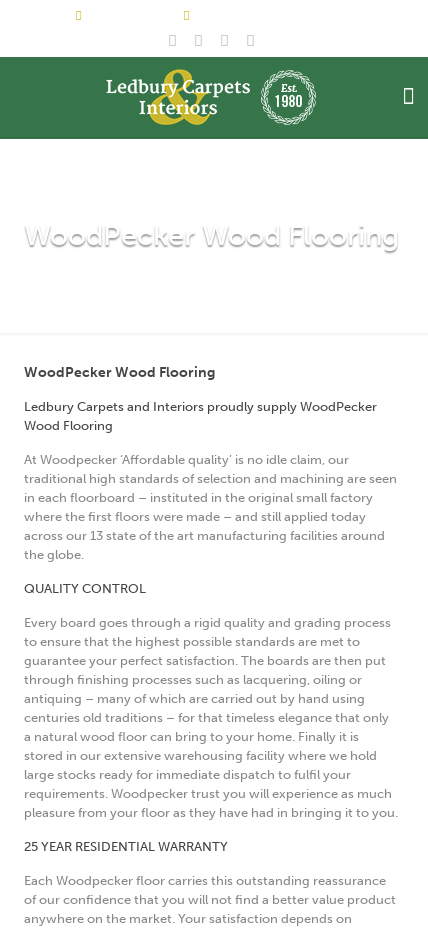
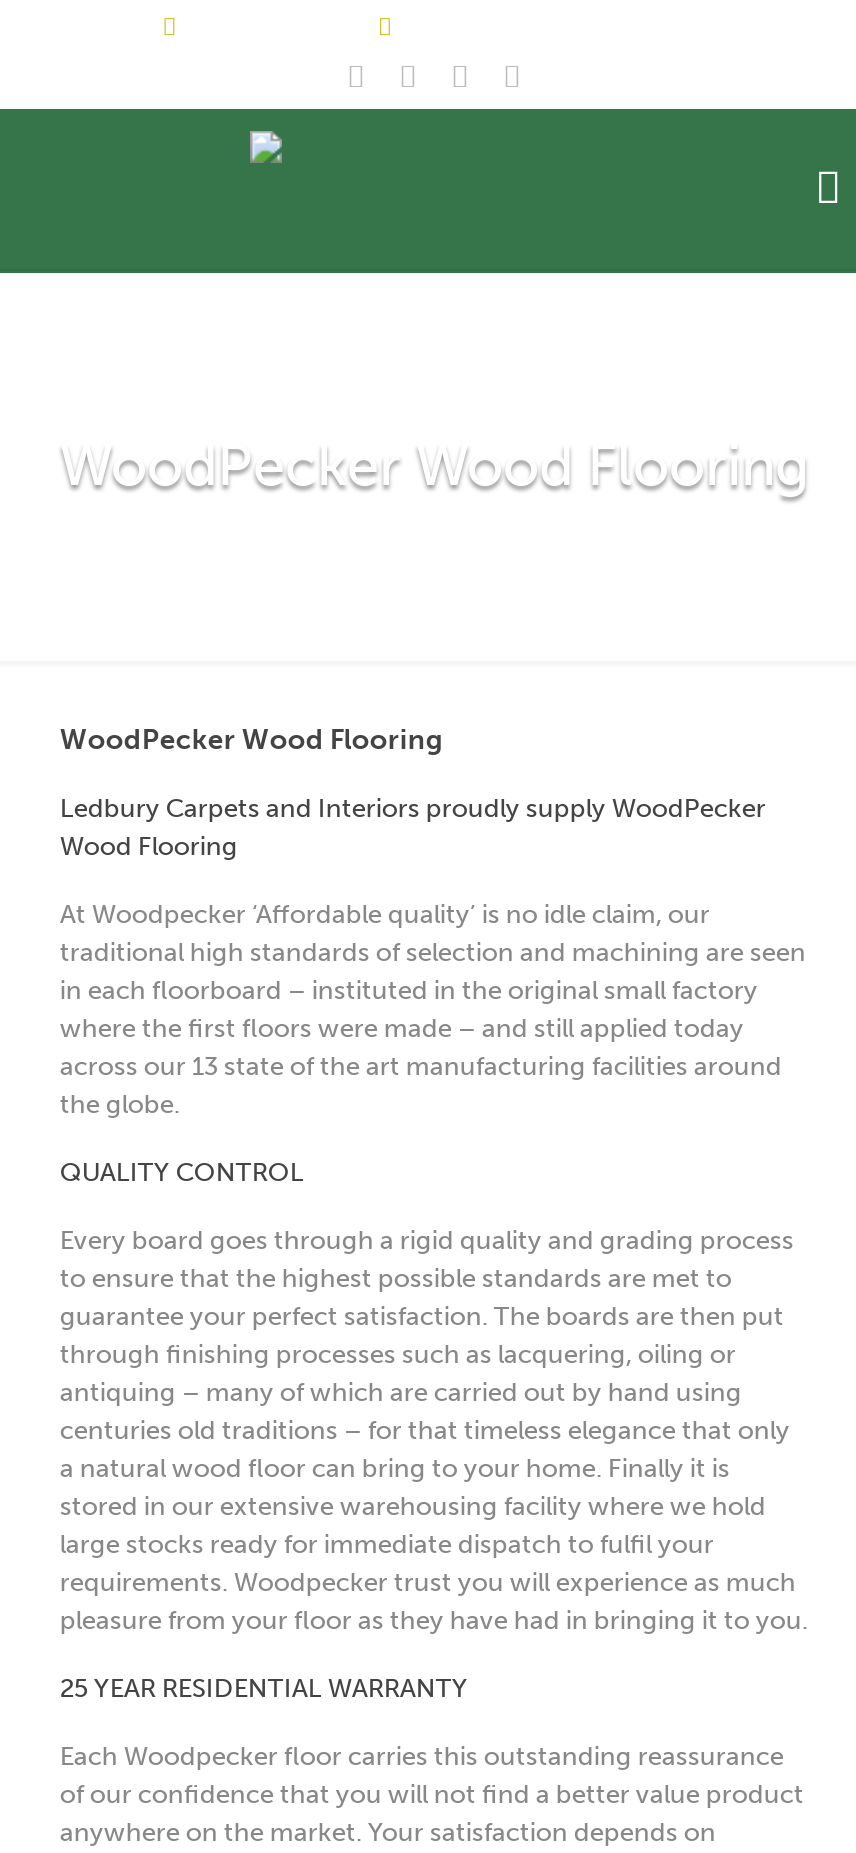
- [image]

- [image]
